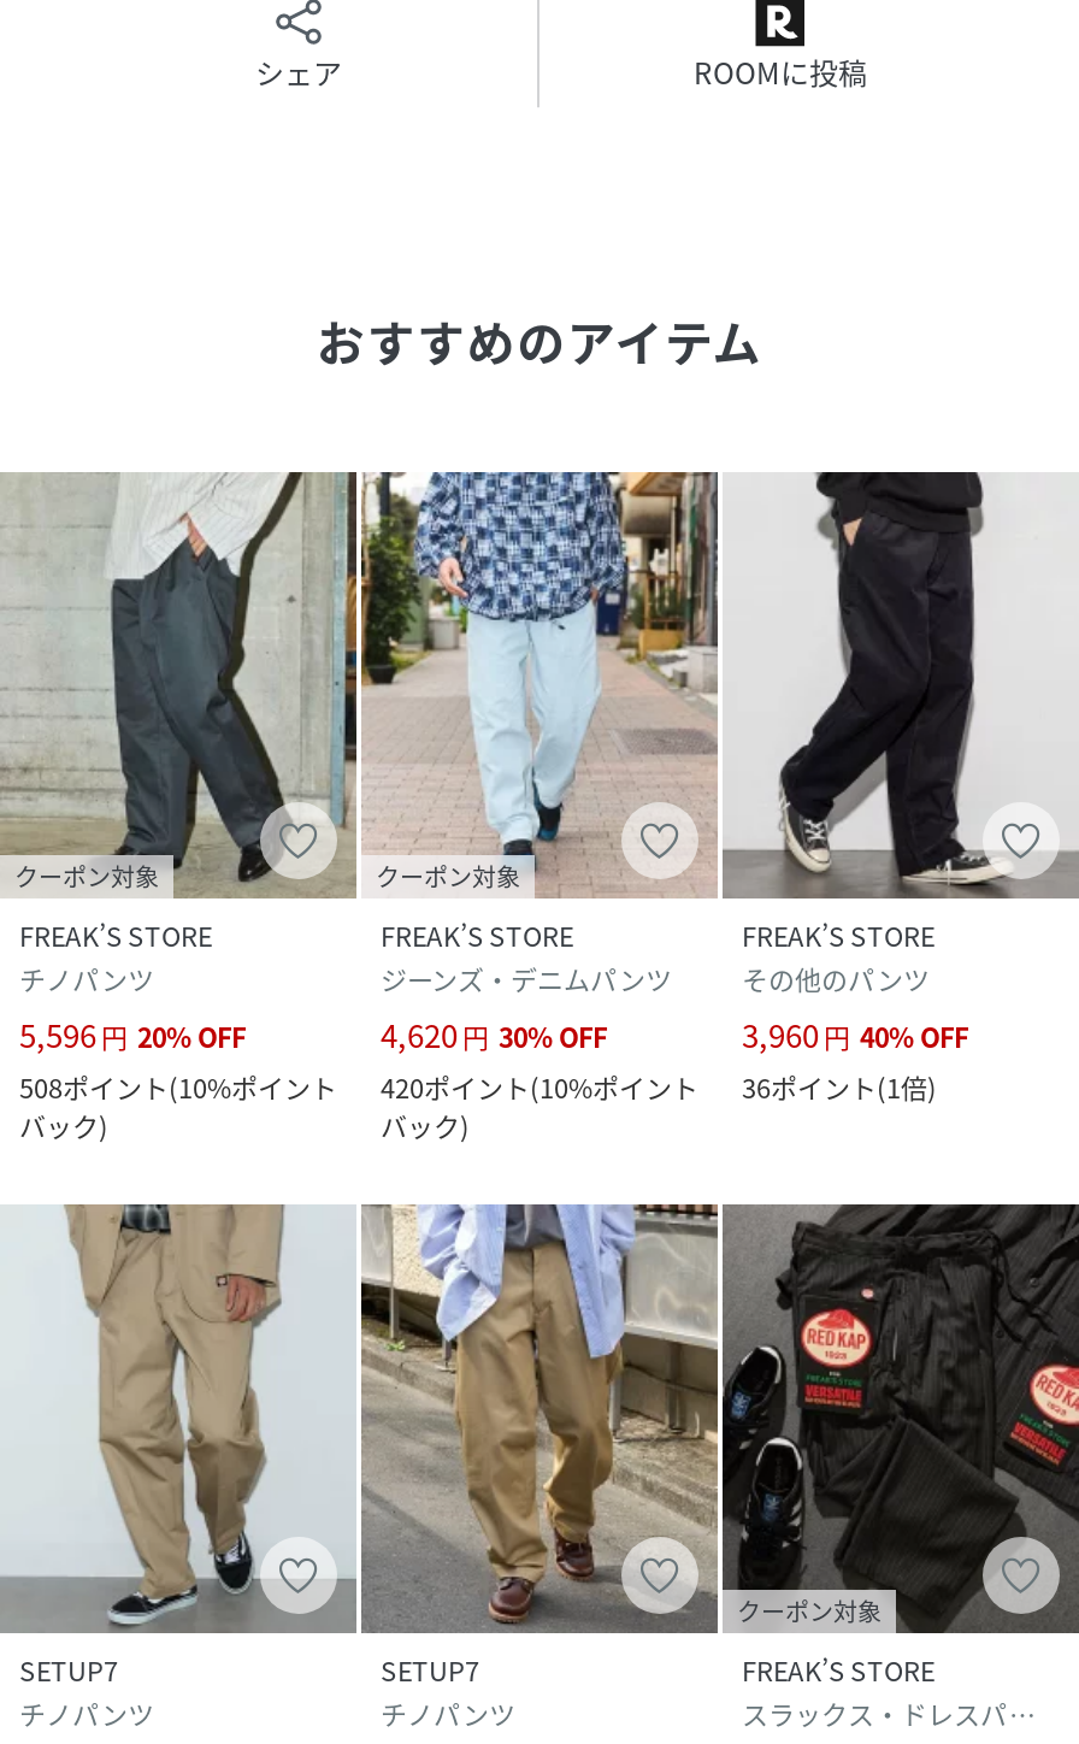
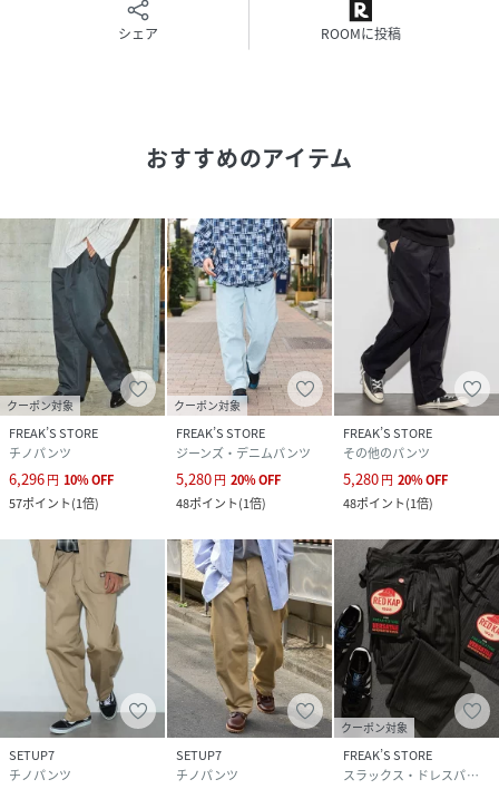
- 5,596 円 20% OFF
- 508ポイント(10%ポイント
- バック)
+ 6,296 円 10% OFF
+ 57ポイント(1倍)

- 4,620 円 30% OFF
- 420ポイント(10%ポイント
- バック)
+ 5,280 円 20% OFF
+ 48ポイント(1倍)

- 3,960 円 40% OFF
+ 5,280 円 20% OFF

- 36ポイント(1倍)
+ 48ポイント(1倍)
